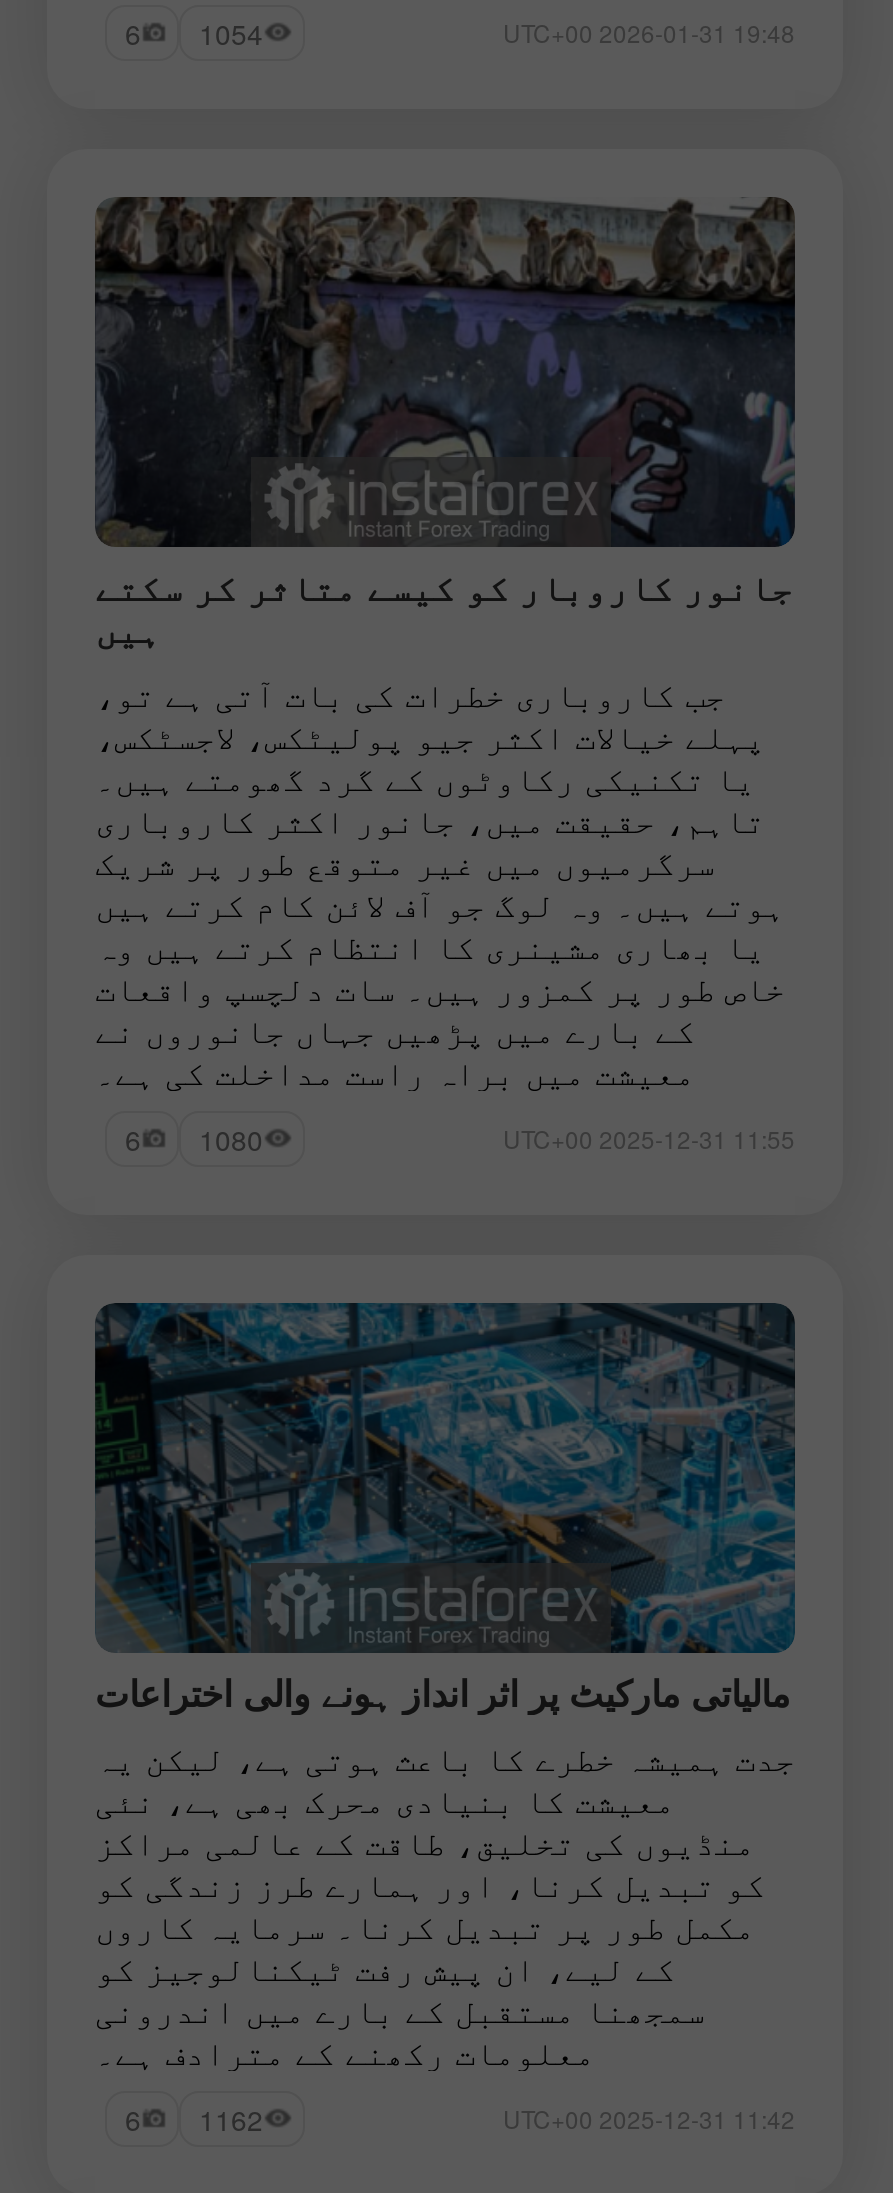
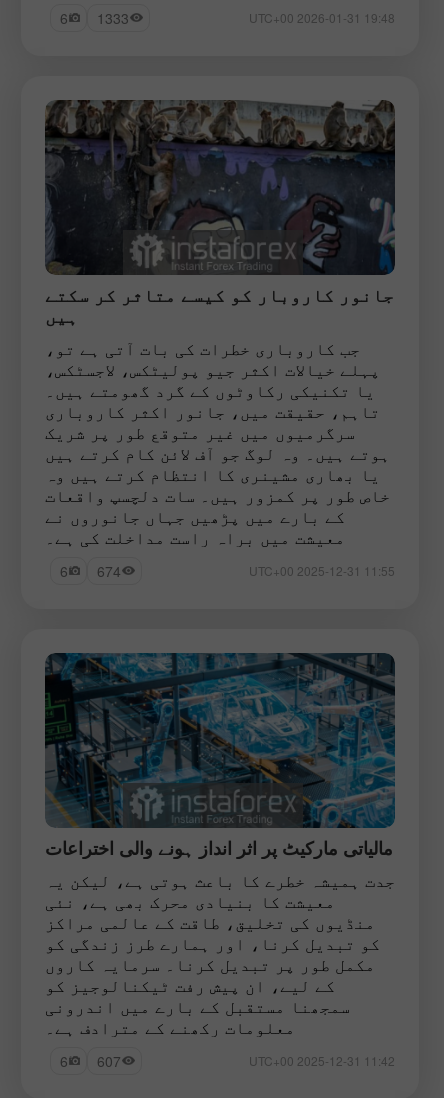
- 6 1054
+ 6 1333

- 6 1080
+ 6 674

- 6 1162
+ 6 607
